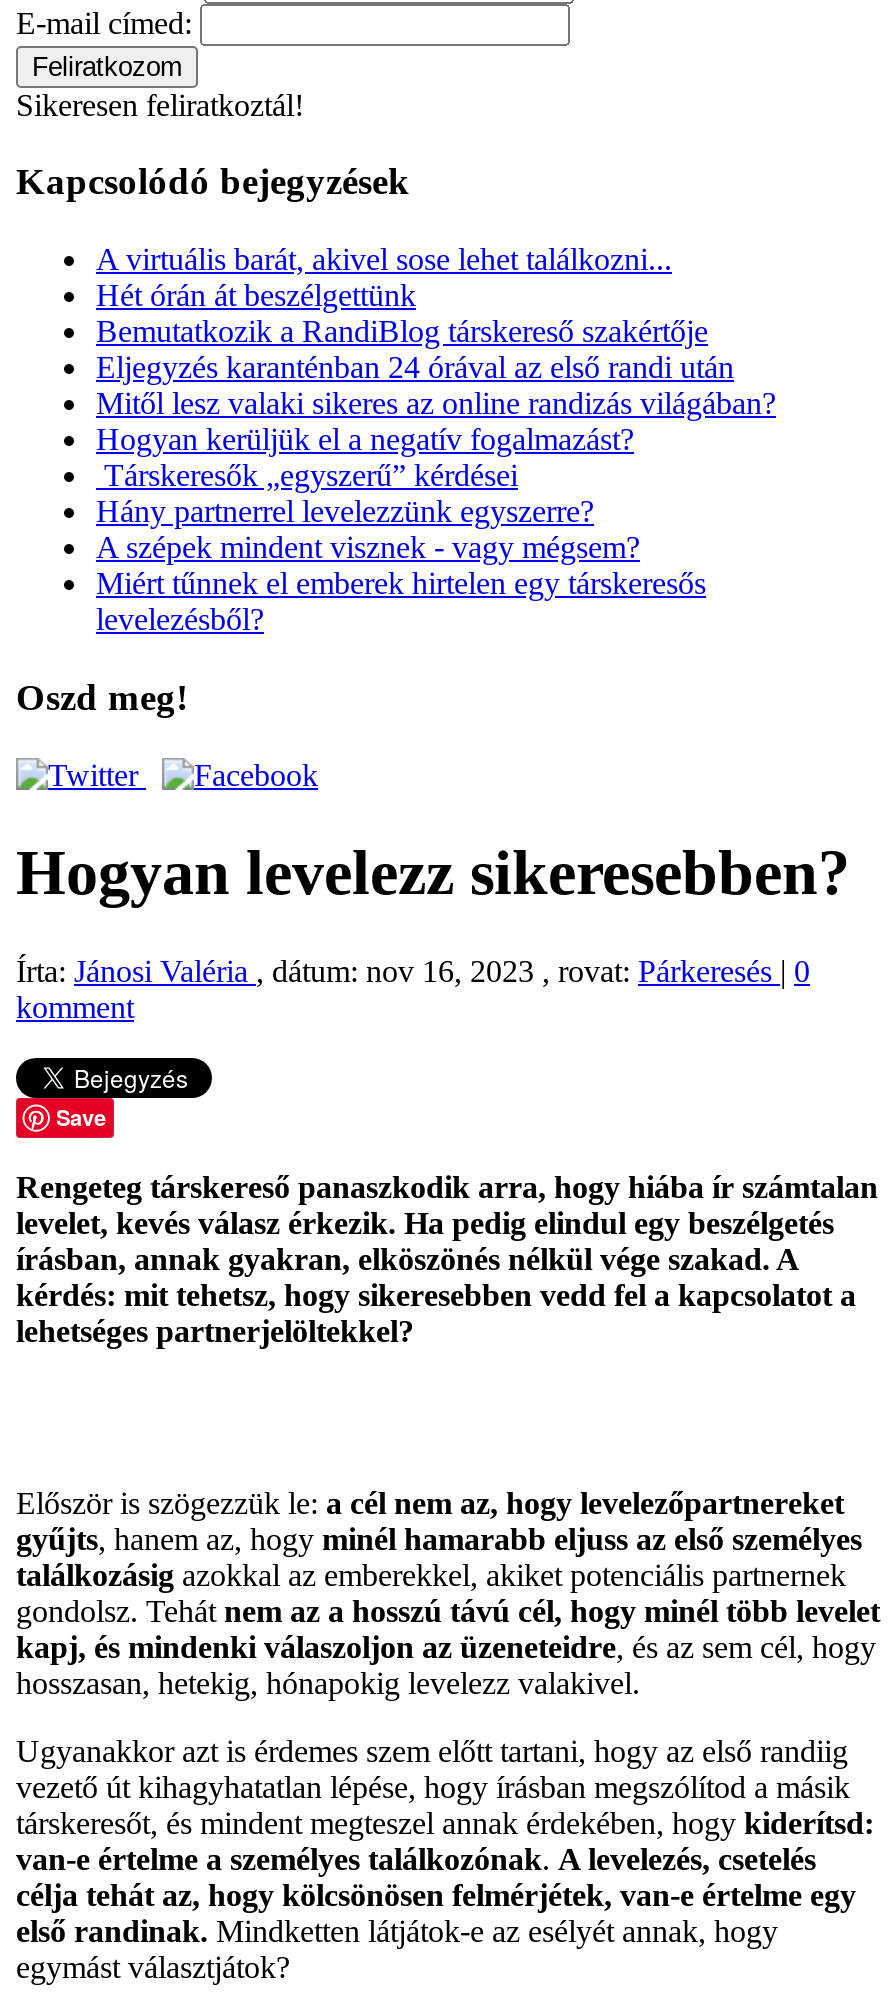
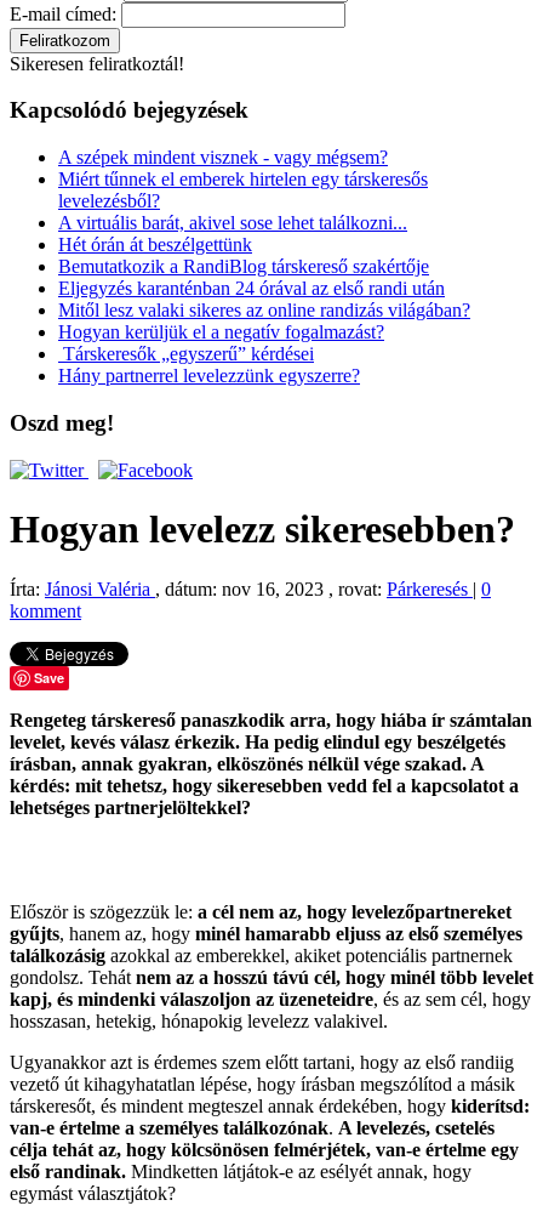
moved down: A virtuális barát, akivel sose lehet találkozni... | Hét órán át beszélgettünk | Bemutatkozik a RandiBlog társkereső szakértője | Eljegyzés karanténban 24 órával az első randi után | Mitől lesz valaki sikeres az online randizás világában? | Hogyan kerüljük el a negatív fogalmazást? | Társkeresők „egyszerű” kérdései | Hány partnerrel levelezzünk egyszerre?

moved up: A szépek mindent visznek - vagy mégsem? | Miért tűnnek el emberek hirtelen egy társkeresős | levelezésből?
